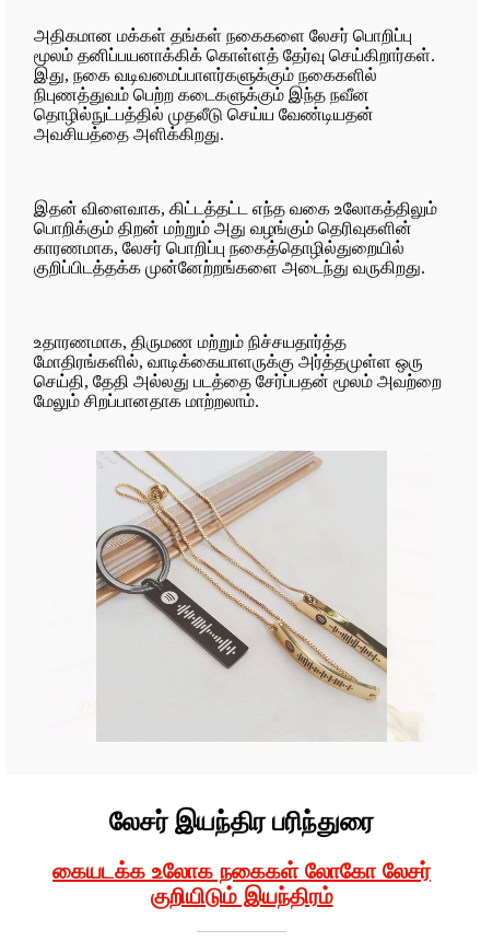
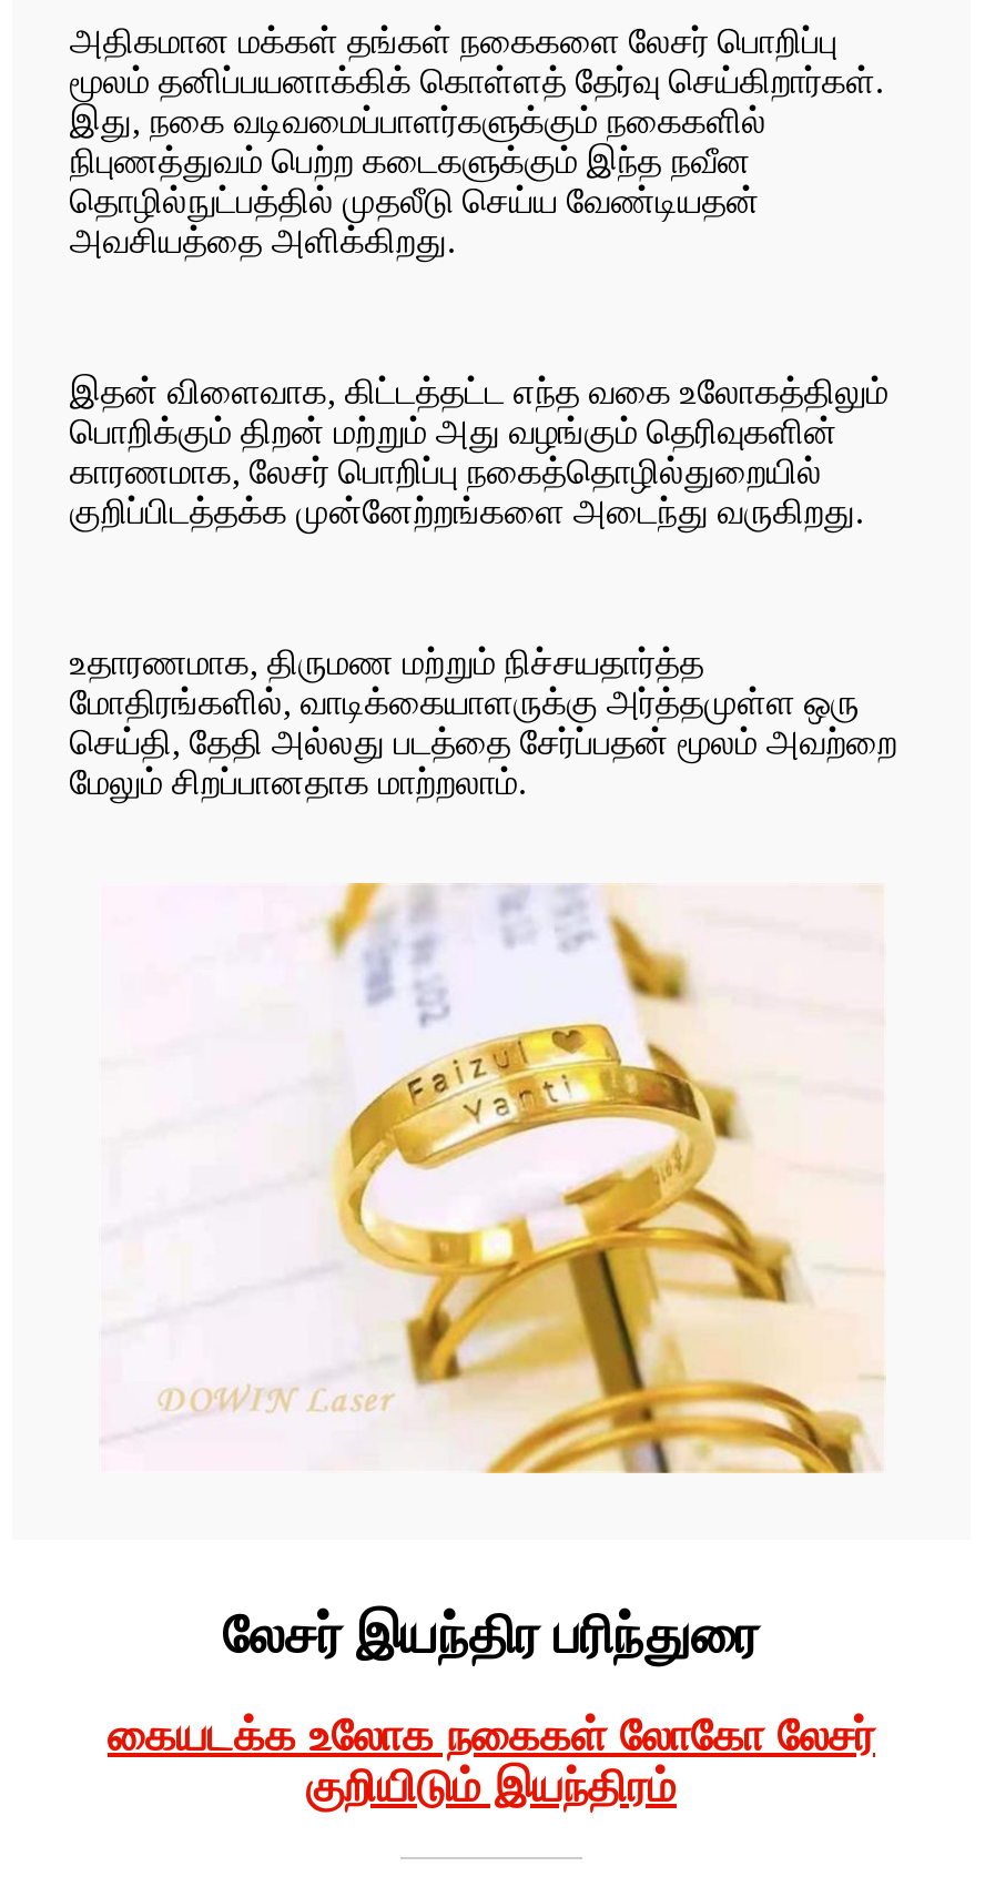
- [image]
+ [image]
